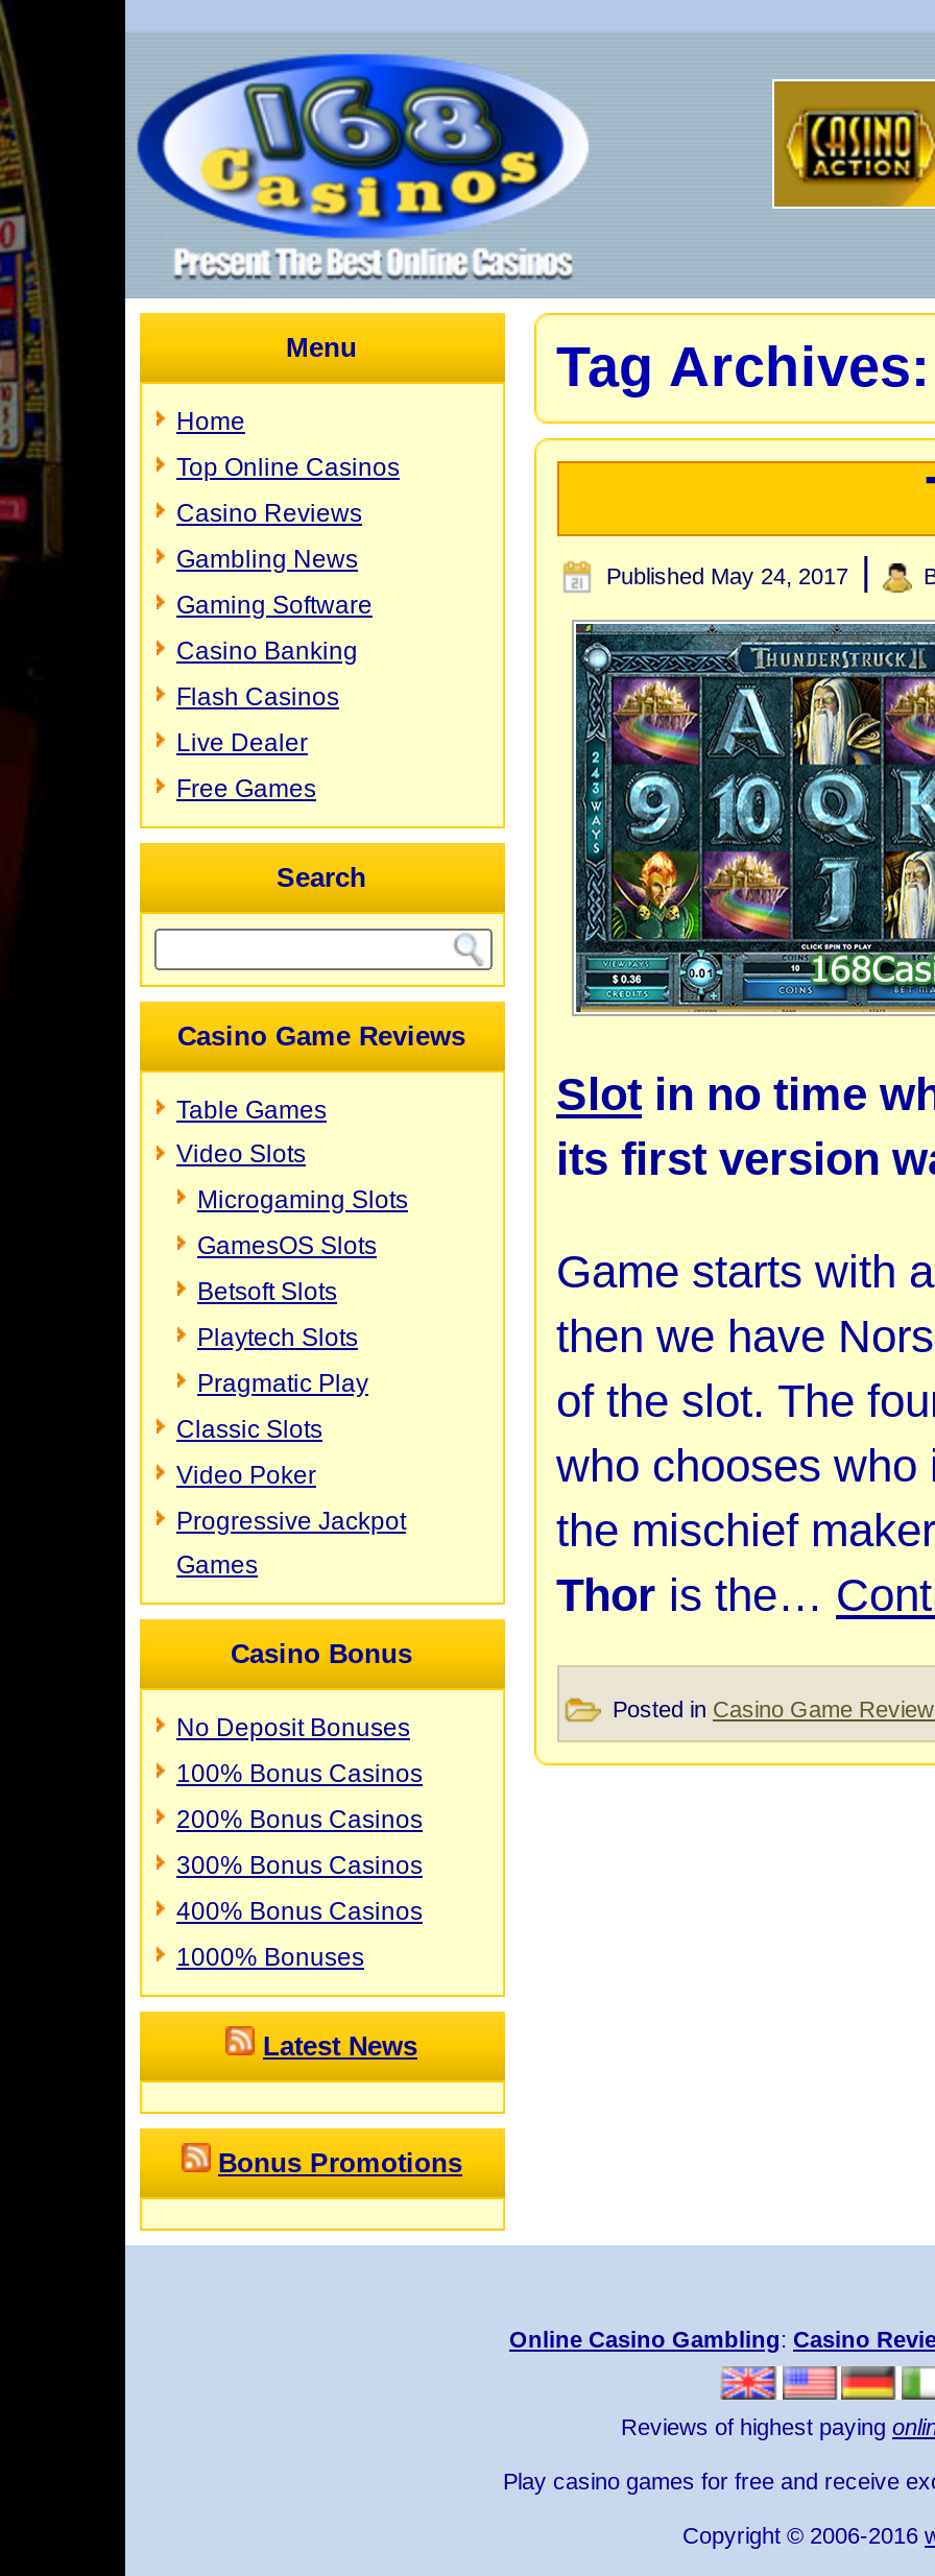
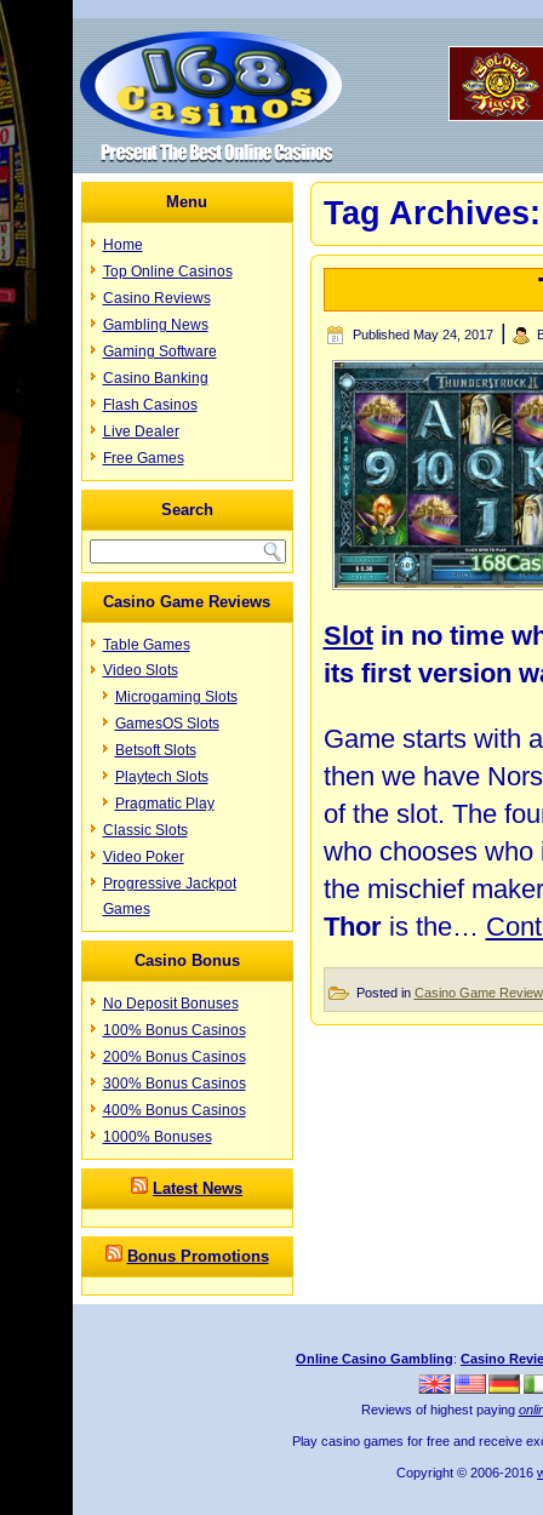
- [image]
+ [image]
